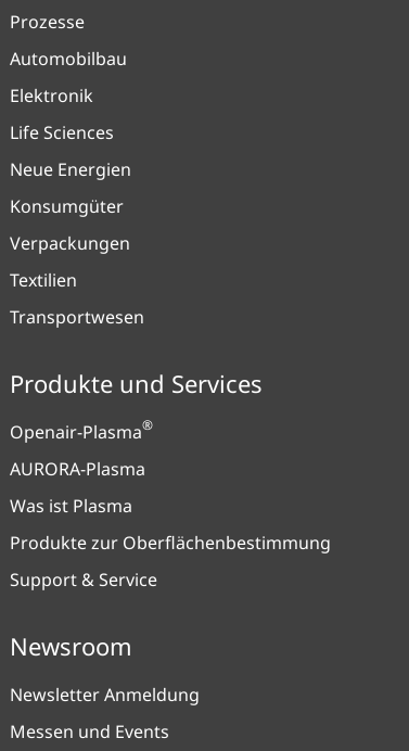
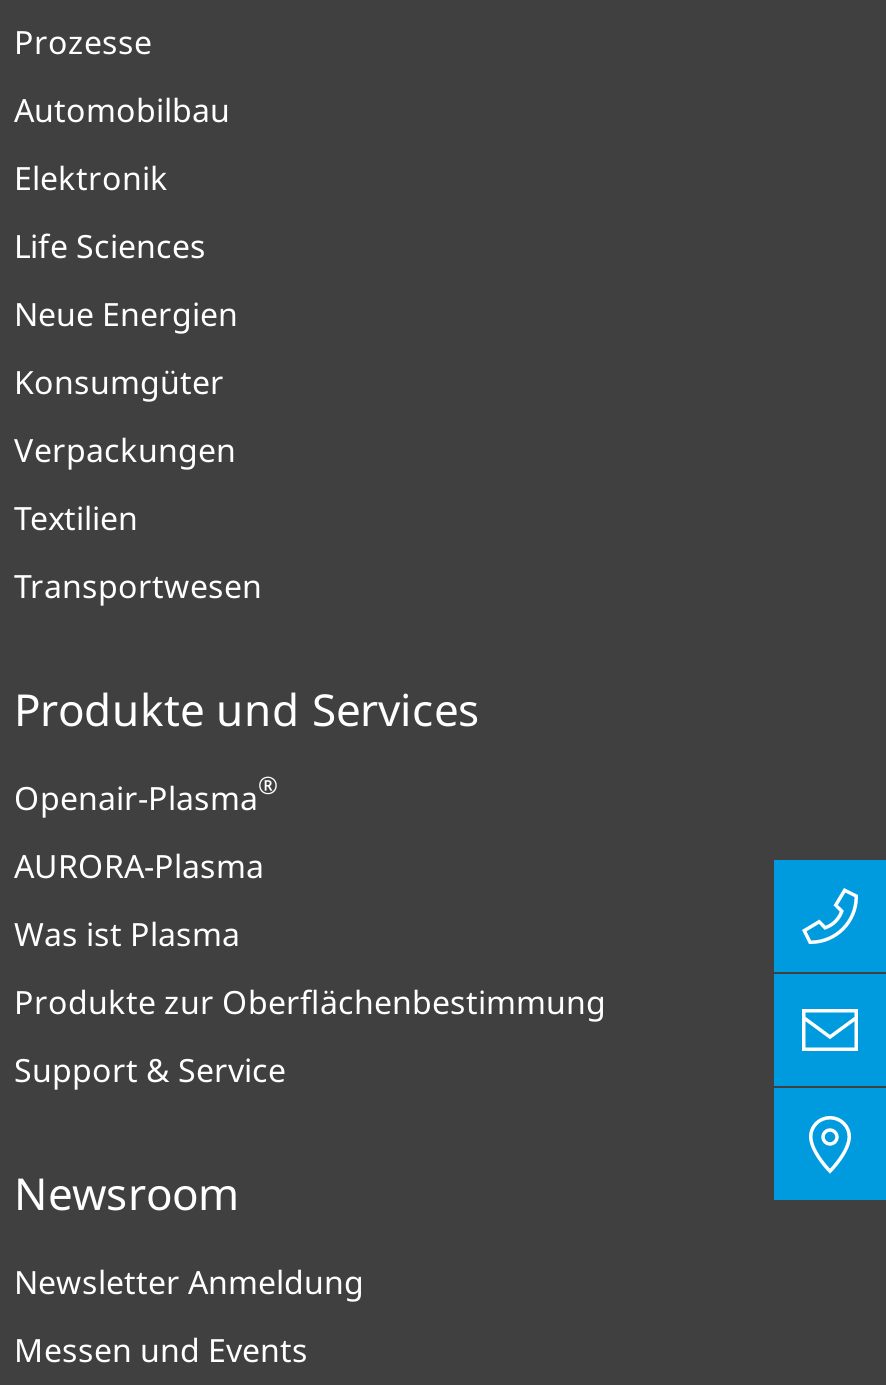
+ [image]
